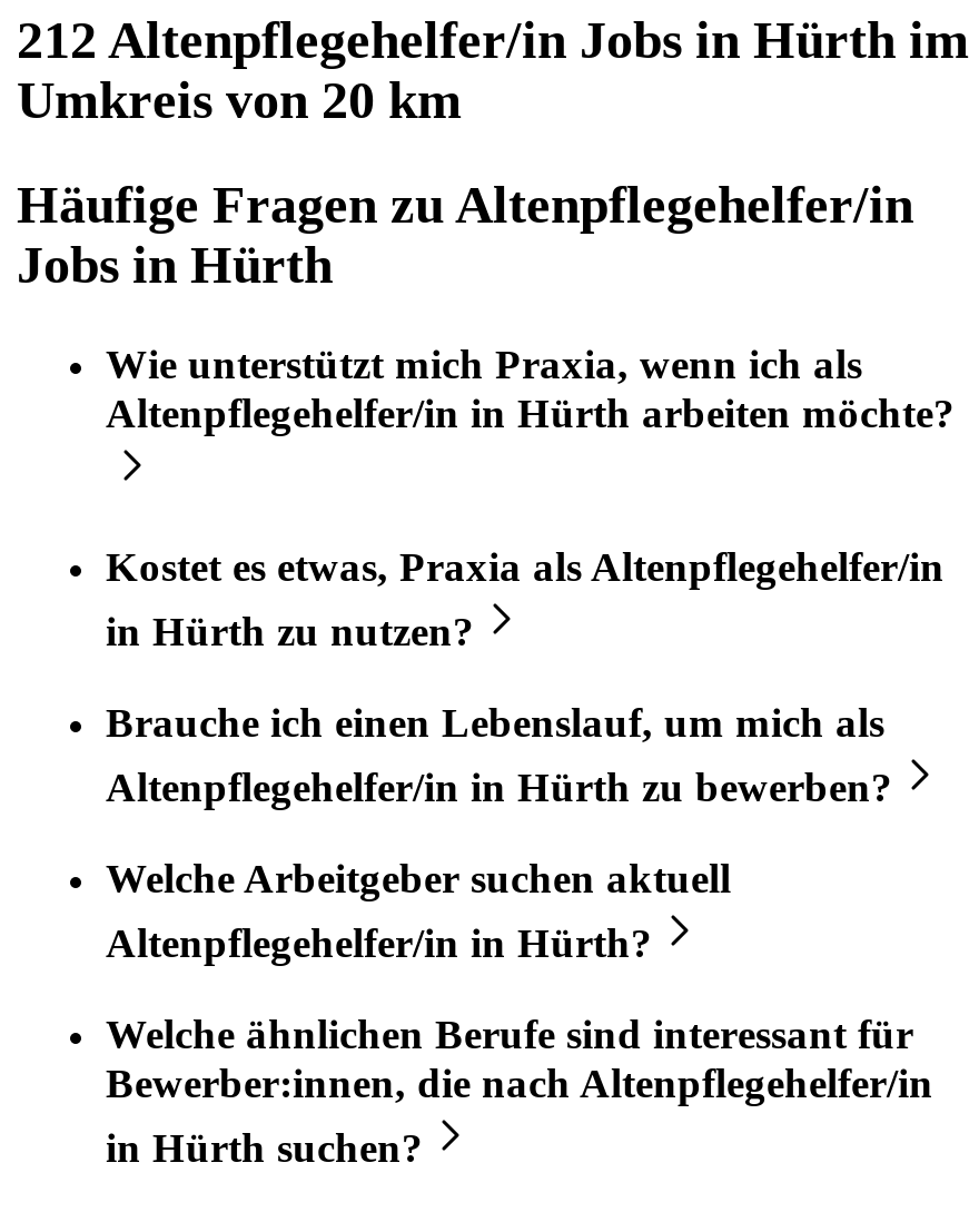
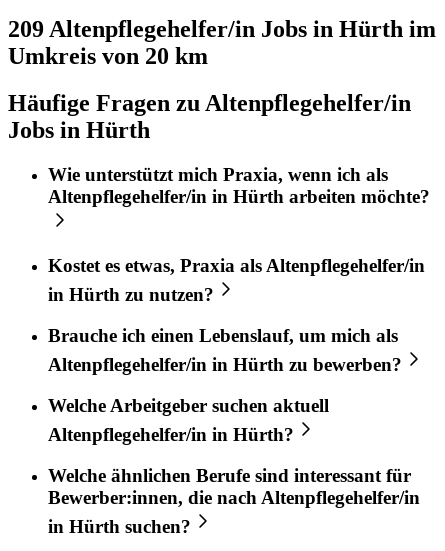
- 212 Altenpflegehelfer/in Jobs in Hürth im
+ 209 Altenpflegehelfer/in Jobs in Hürth im
